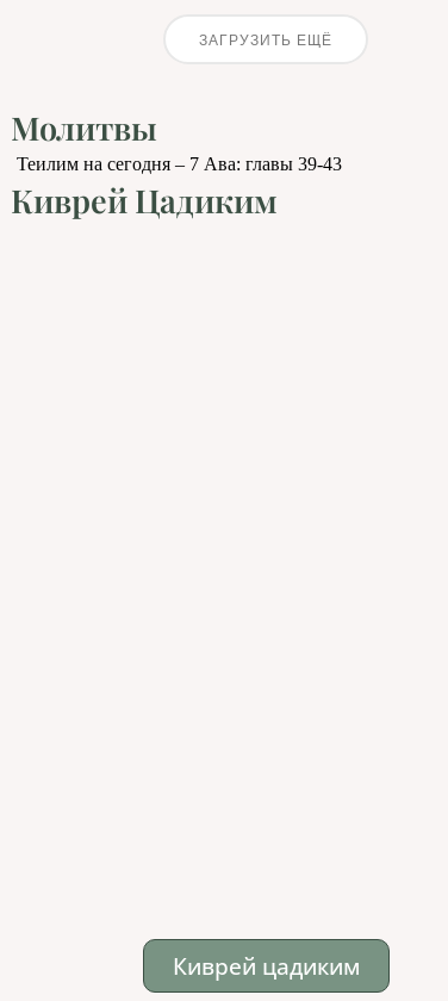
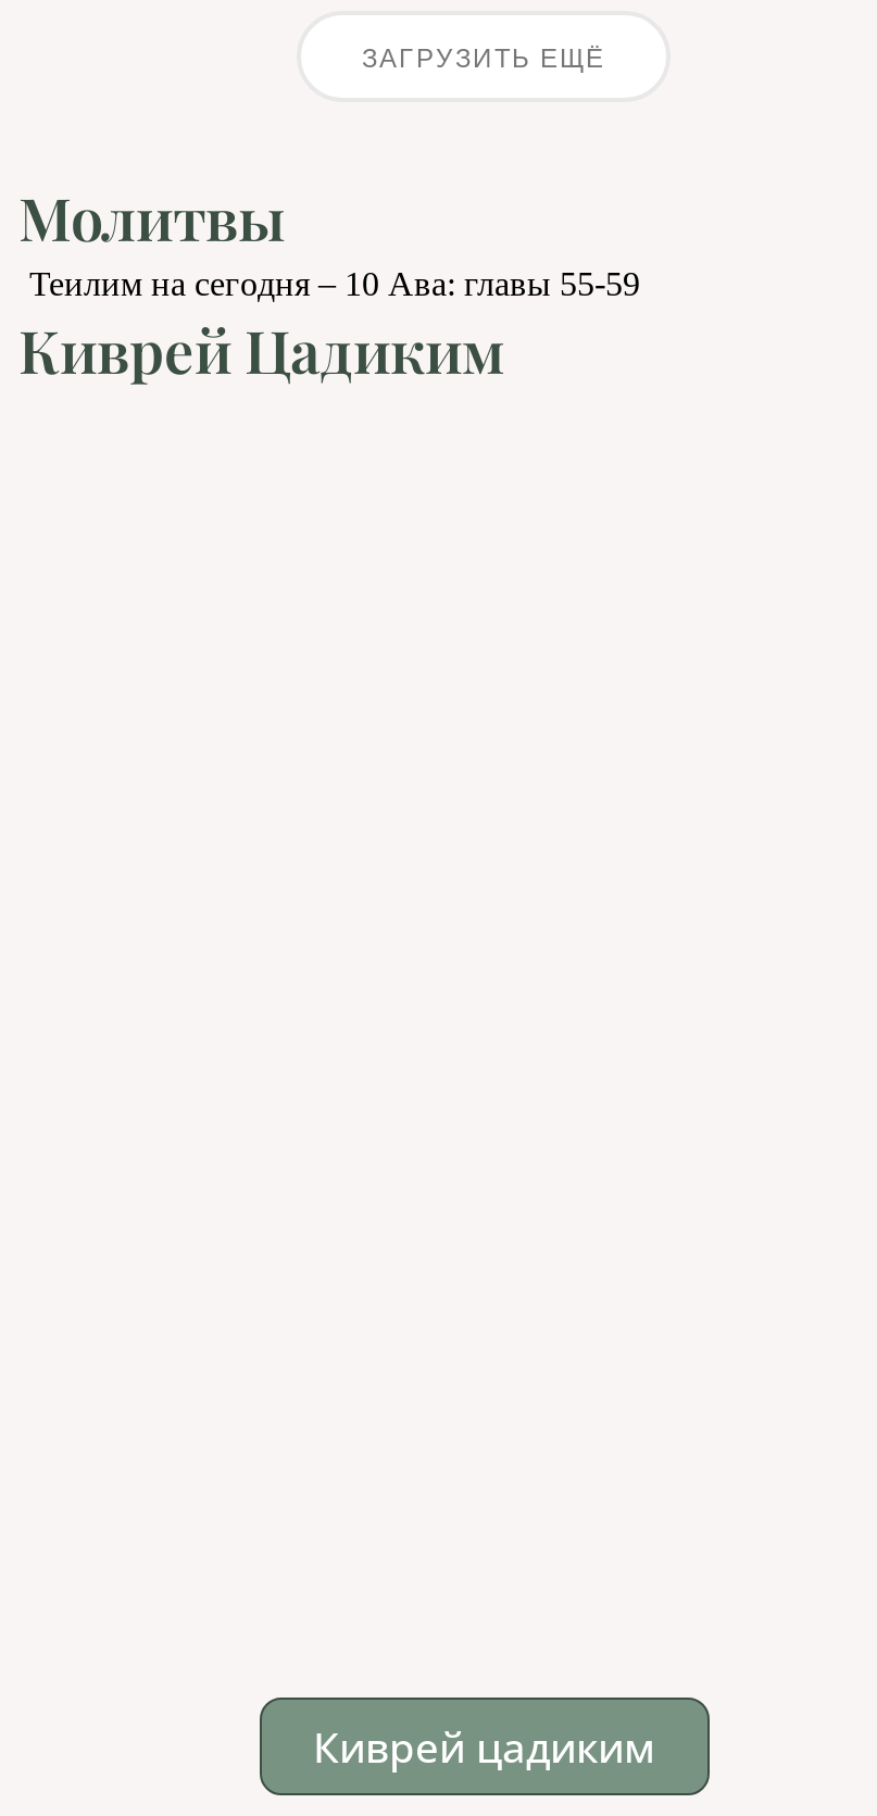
- Теилим на сегодня – 7 Ава: главы 39-43
+ Теилим на сегодня – 10 Ава: главы 55-59
